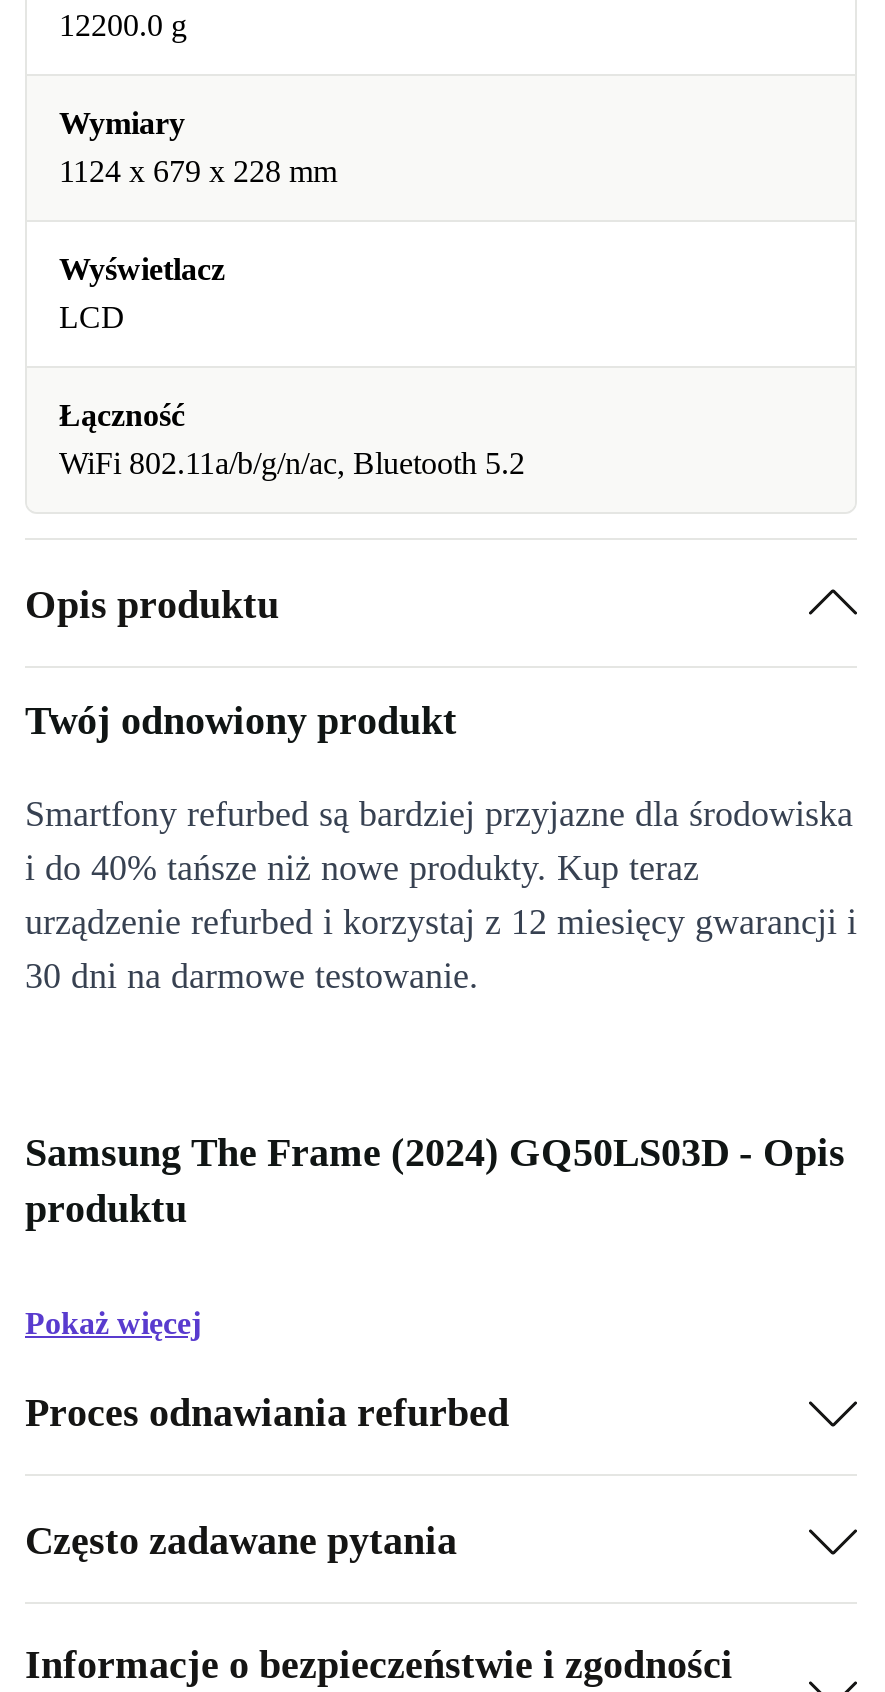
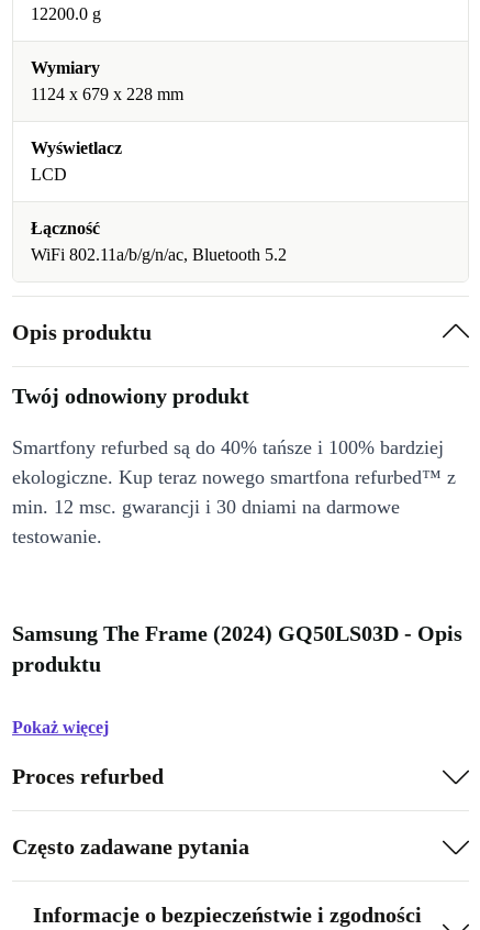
- Smartfony refurbed są bardziej przyjazne dla środowiska
- i do 40% tańsze niż nowe produkty. Kup teraz
- urządzenie refurbed i korzystaj z 12 miesięcy gwarancji i
- 30 dni na darmowe testowanie.
+ Smartfony refurbed są do 40% tańsze i 100% bardziej
+ ekologiczne. Kup teraz nowego smartfona refurbed™ z
+ min. 12 msc. gwarancji i 30 dniami na darmowe
+ testowanie.

- Proces odnawiania refurbed
+ Proces refurbed
